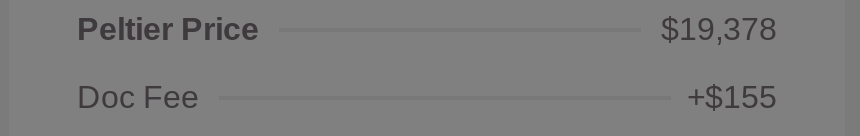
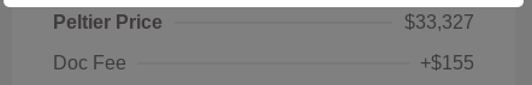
- $19,378
+ $33,327
